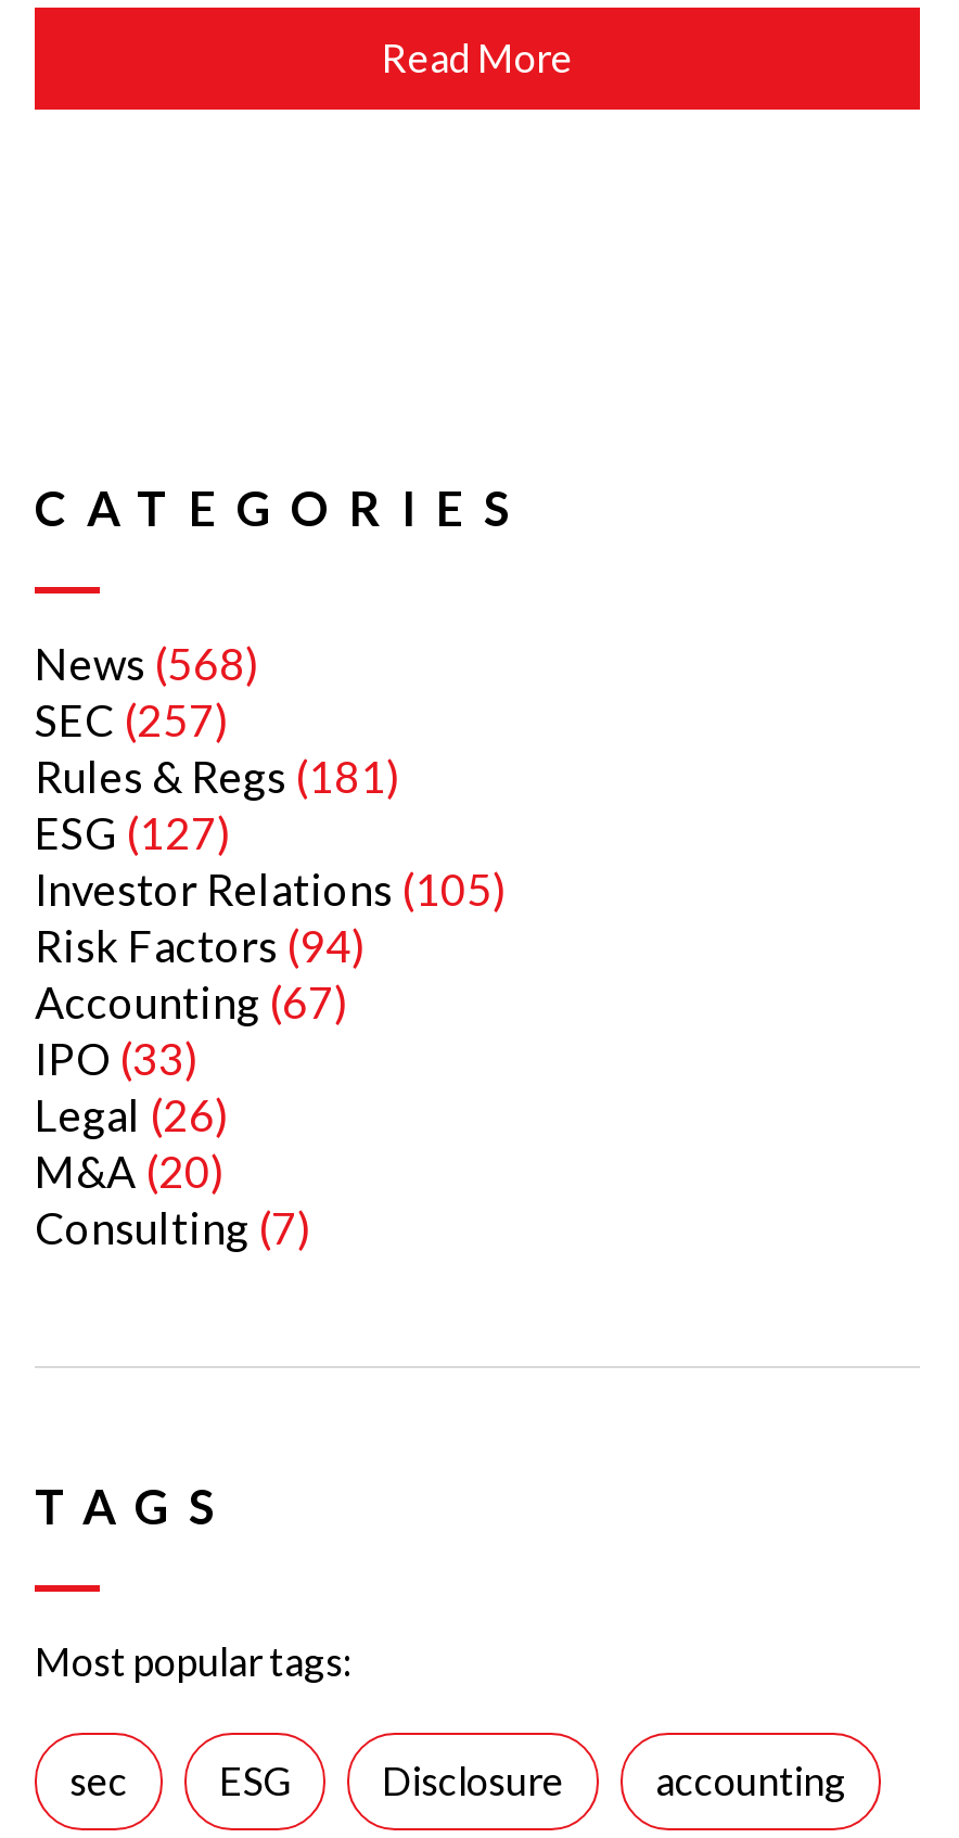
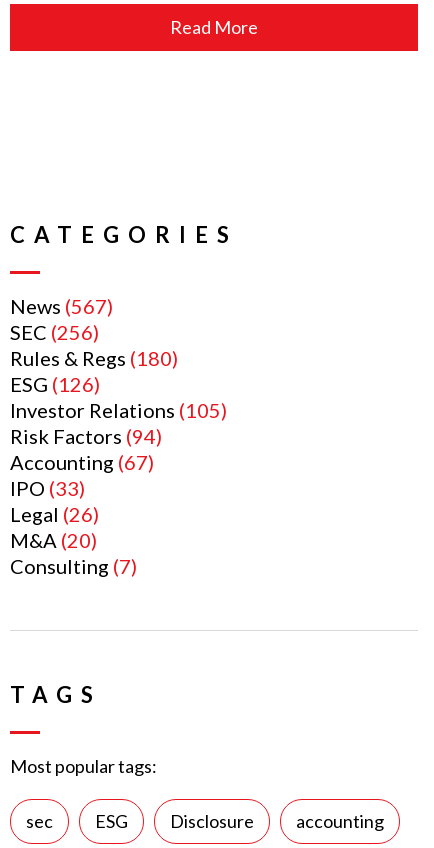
- News (568)
+ News (567)

- SEC (257)
+ SEC (256)

- Rules & Regs (181)
+ Rules & Regs (180)

- ESG (127)
+ ESG (126)
